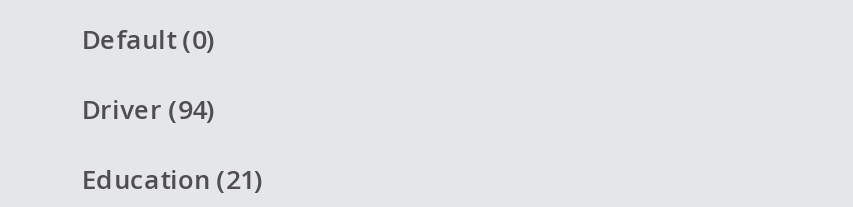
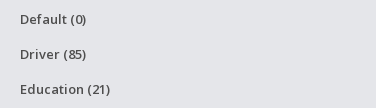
- Driver (94)
+ Driver (85)
